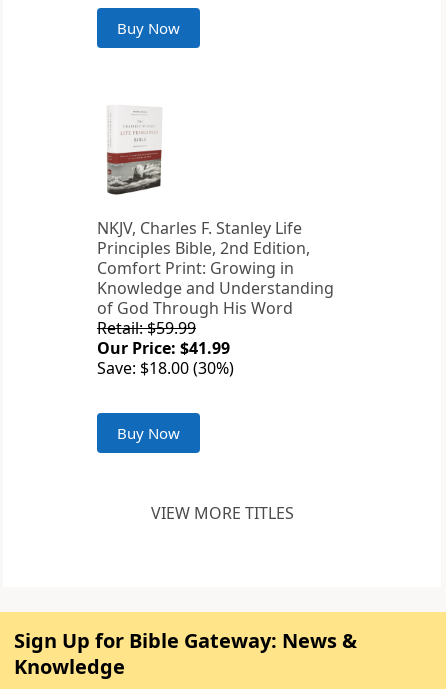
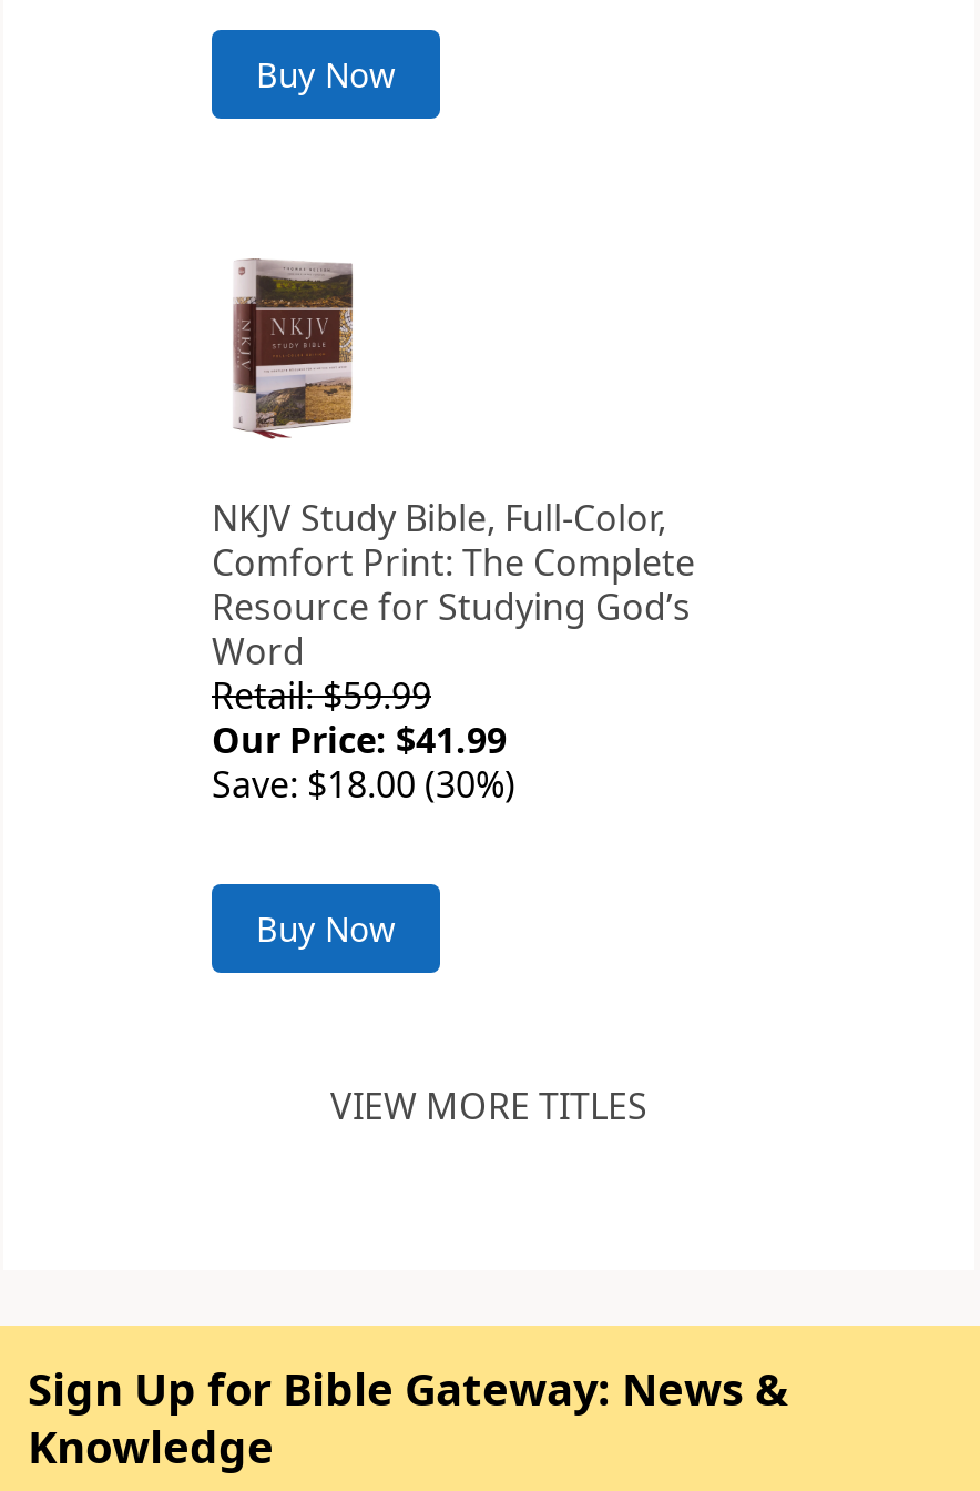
- [image]
- NKJV, Charles F. Stanley Life
- Principles Bible, 2nd Edition,
- Comfort Print: Growing in
- Knowledge and Understanding
- of God Through His Word
+ [image]
+ NKJV Study Bible, Full-Color,
+ Comfort Print: The Complete
+ Resource for Studying God’s
+ Word
